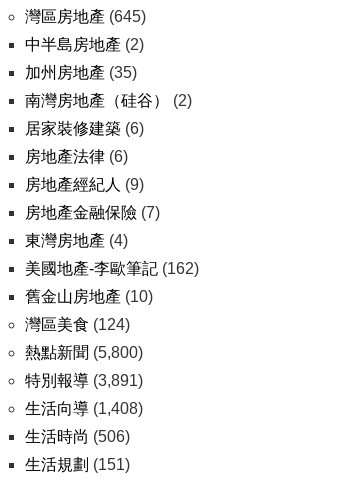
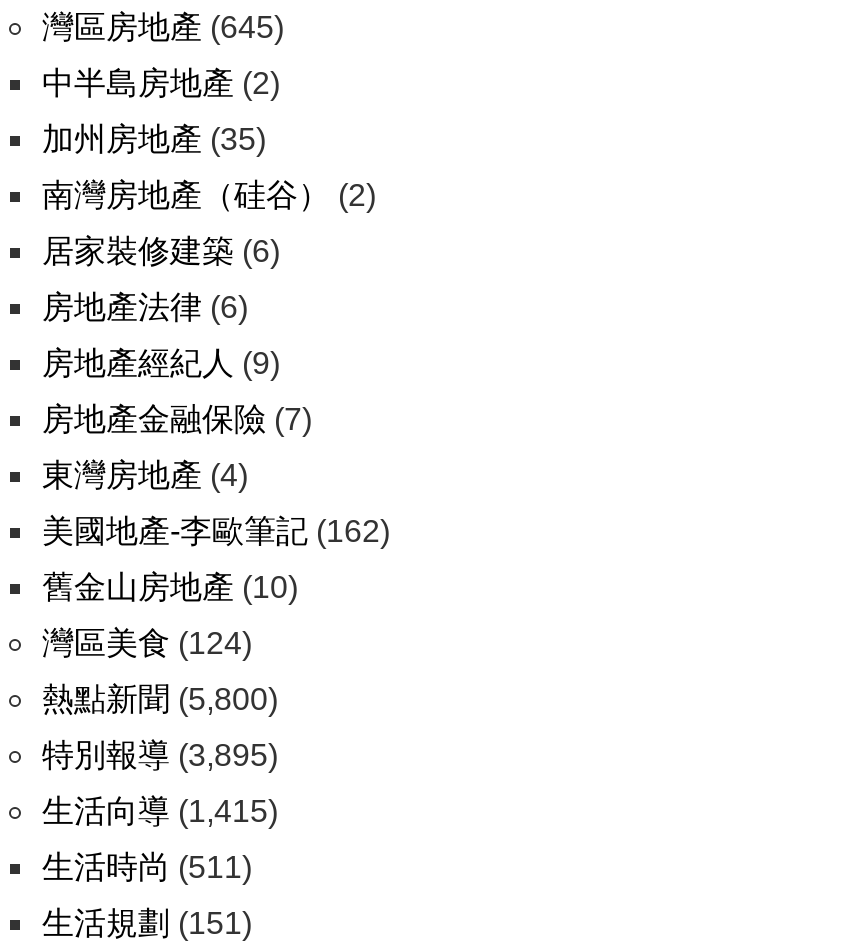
- 特別報導(3,891)
+ 特別報導(3,895)

- 生活向導(1,408)
+ 生活向導(1,415)

- 生活時尚(506)
+ 生活時尚(511)
